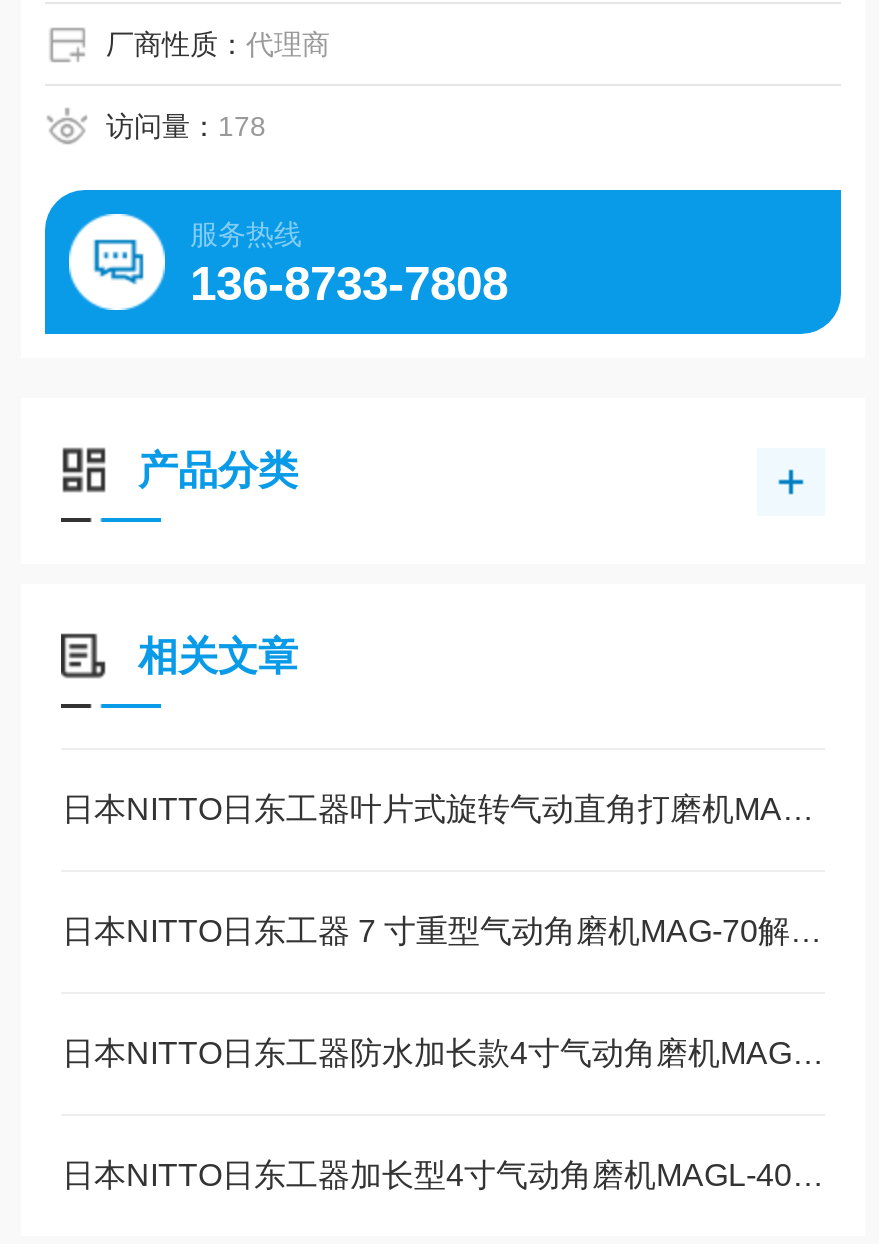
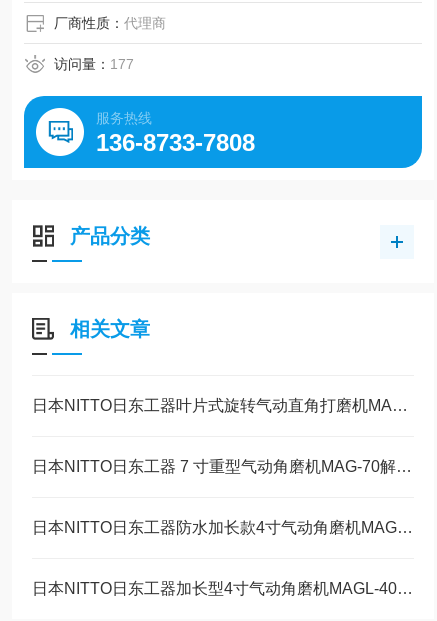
- 访问量：178
+ 访问量：177
